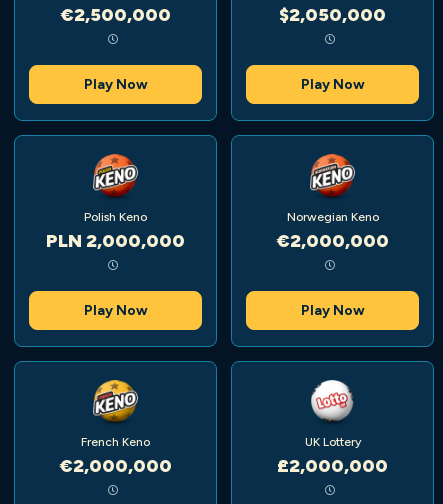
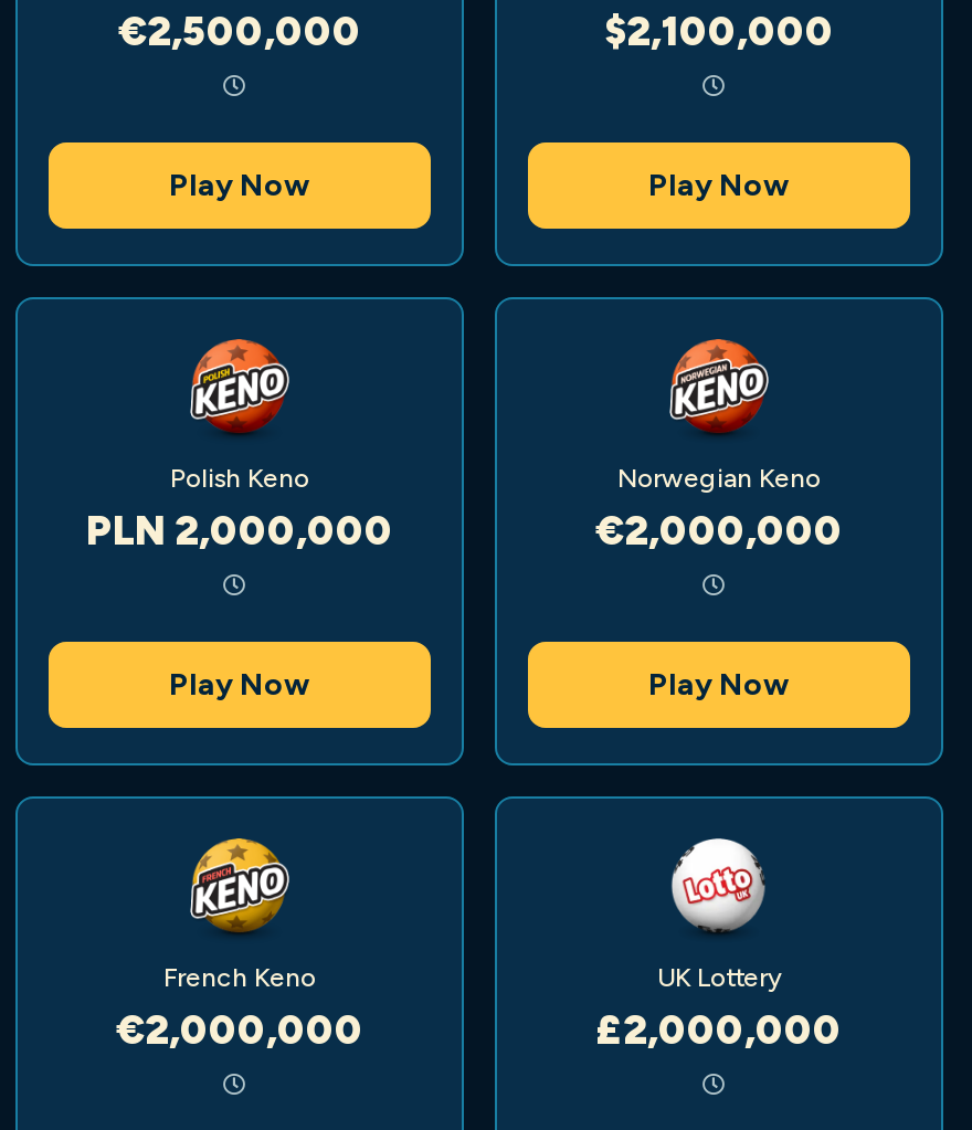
- $2,050,000
+ $2,100,000
